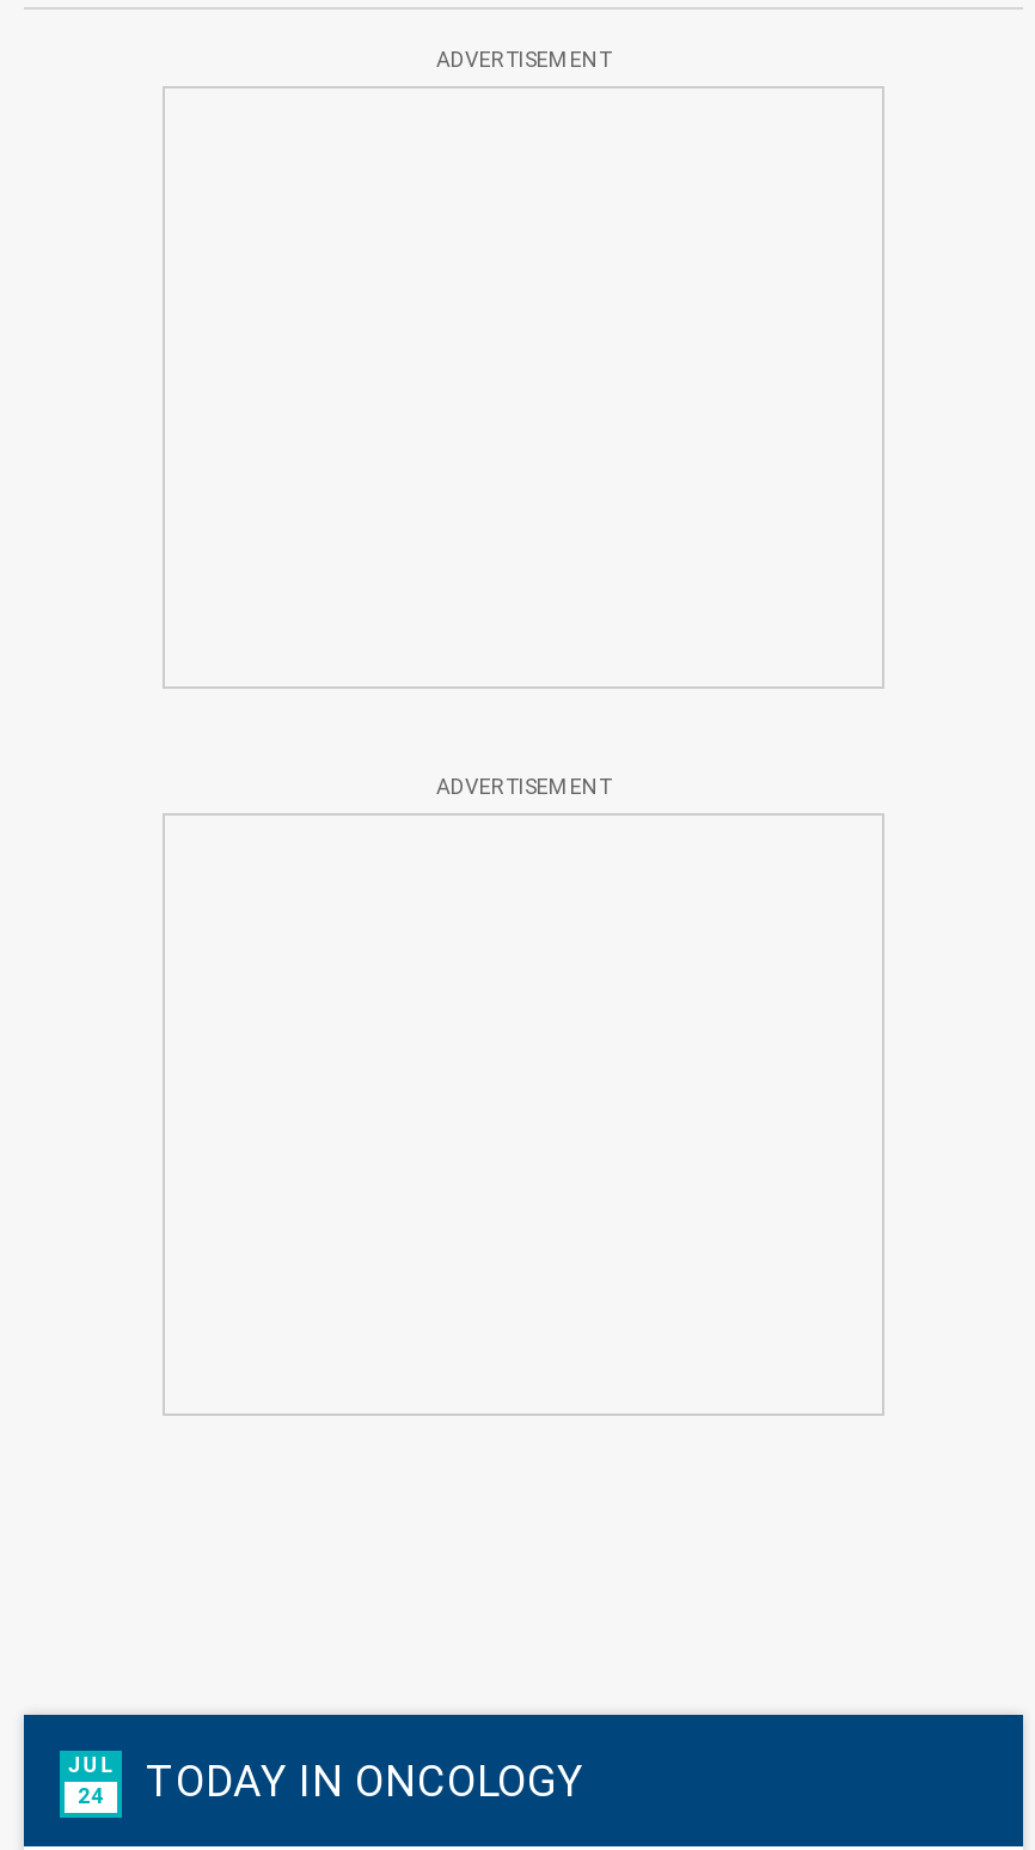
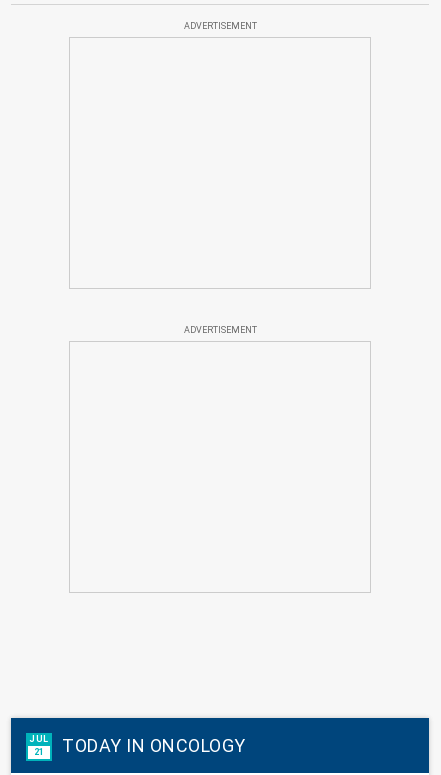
- JUL 24 TODAY IN ONCOLOGY
+ JUL 21 TODAY IN ONCOLOGY
